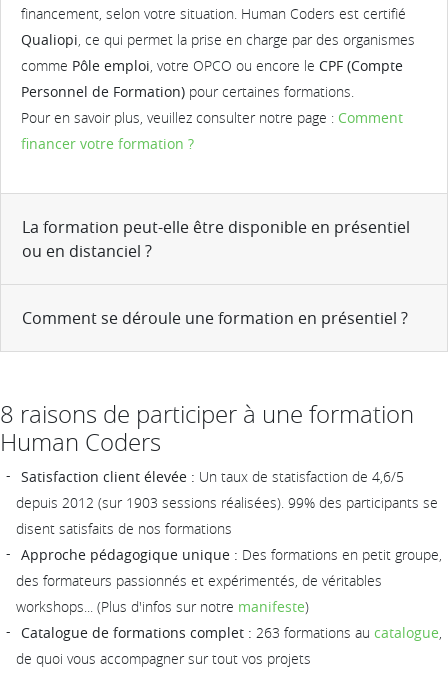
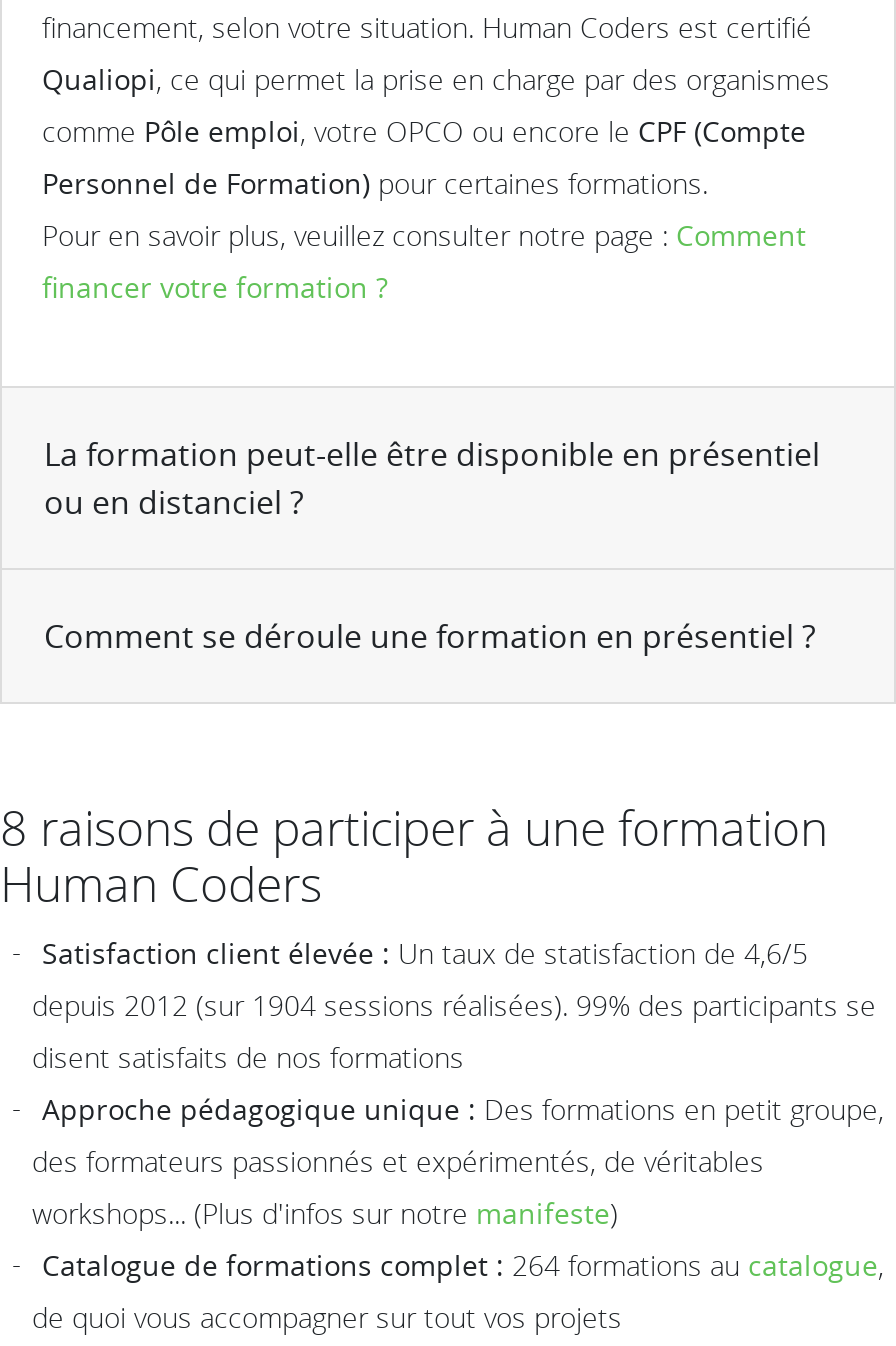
- depuis 2012 (sur 1903 sessions réalisées). 99% des participants se
+ depuis 2012 (sur 1904 sessions réalisées). 99% des participants se

- Catalogue de formations complet : 263 formations au catalogue,
+ Catalogue de formations complet : 264 formations au catalogue,
